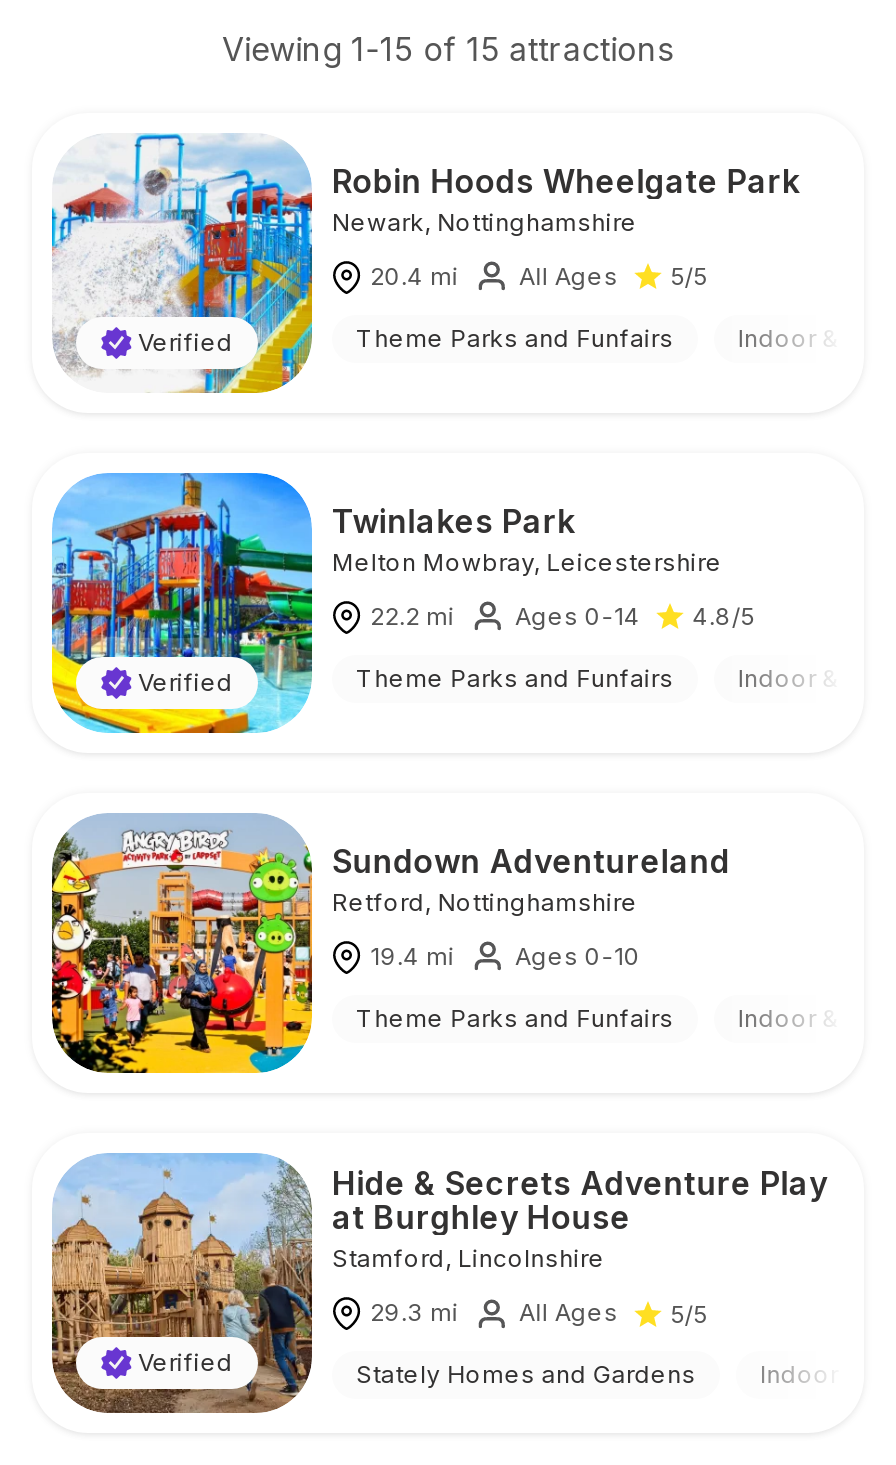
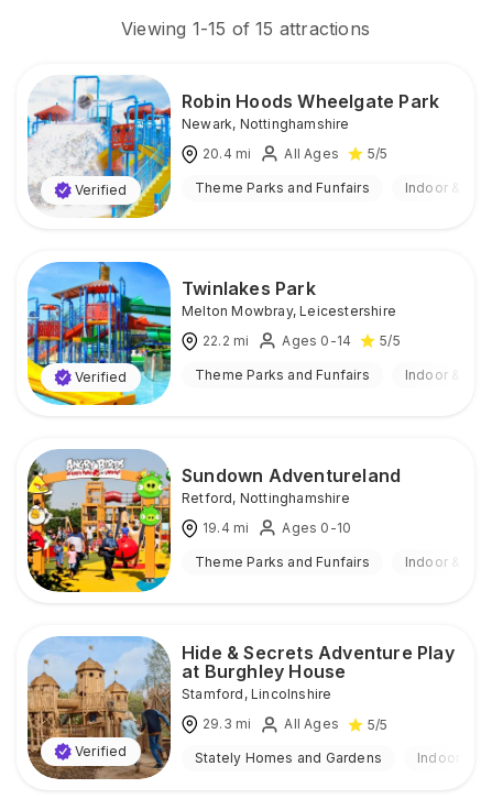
- 22.2 mi Ages 0-14 4.8/5
+ 22.2 mi Ages 0-14 5/5
